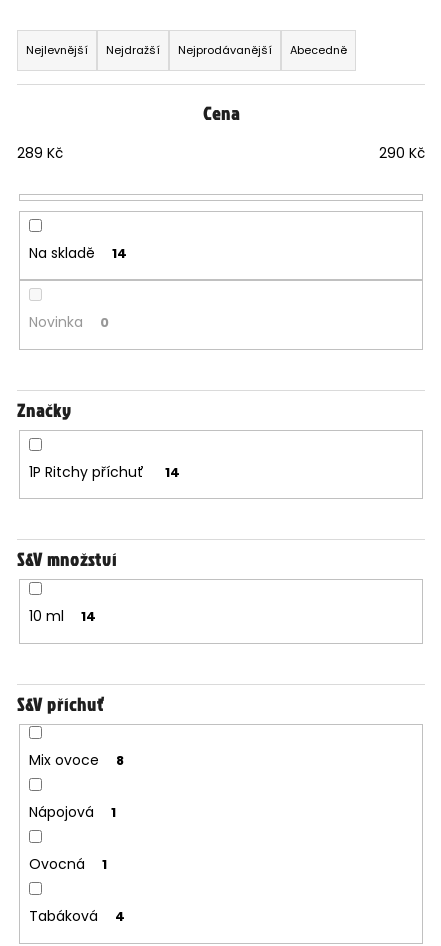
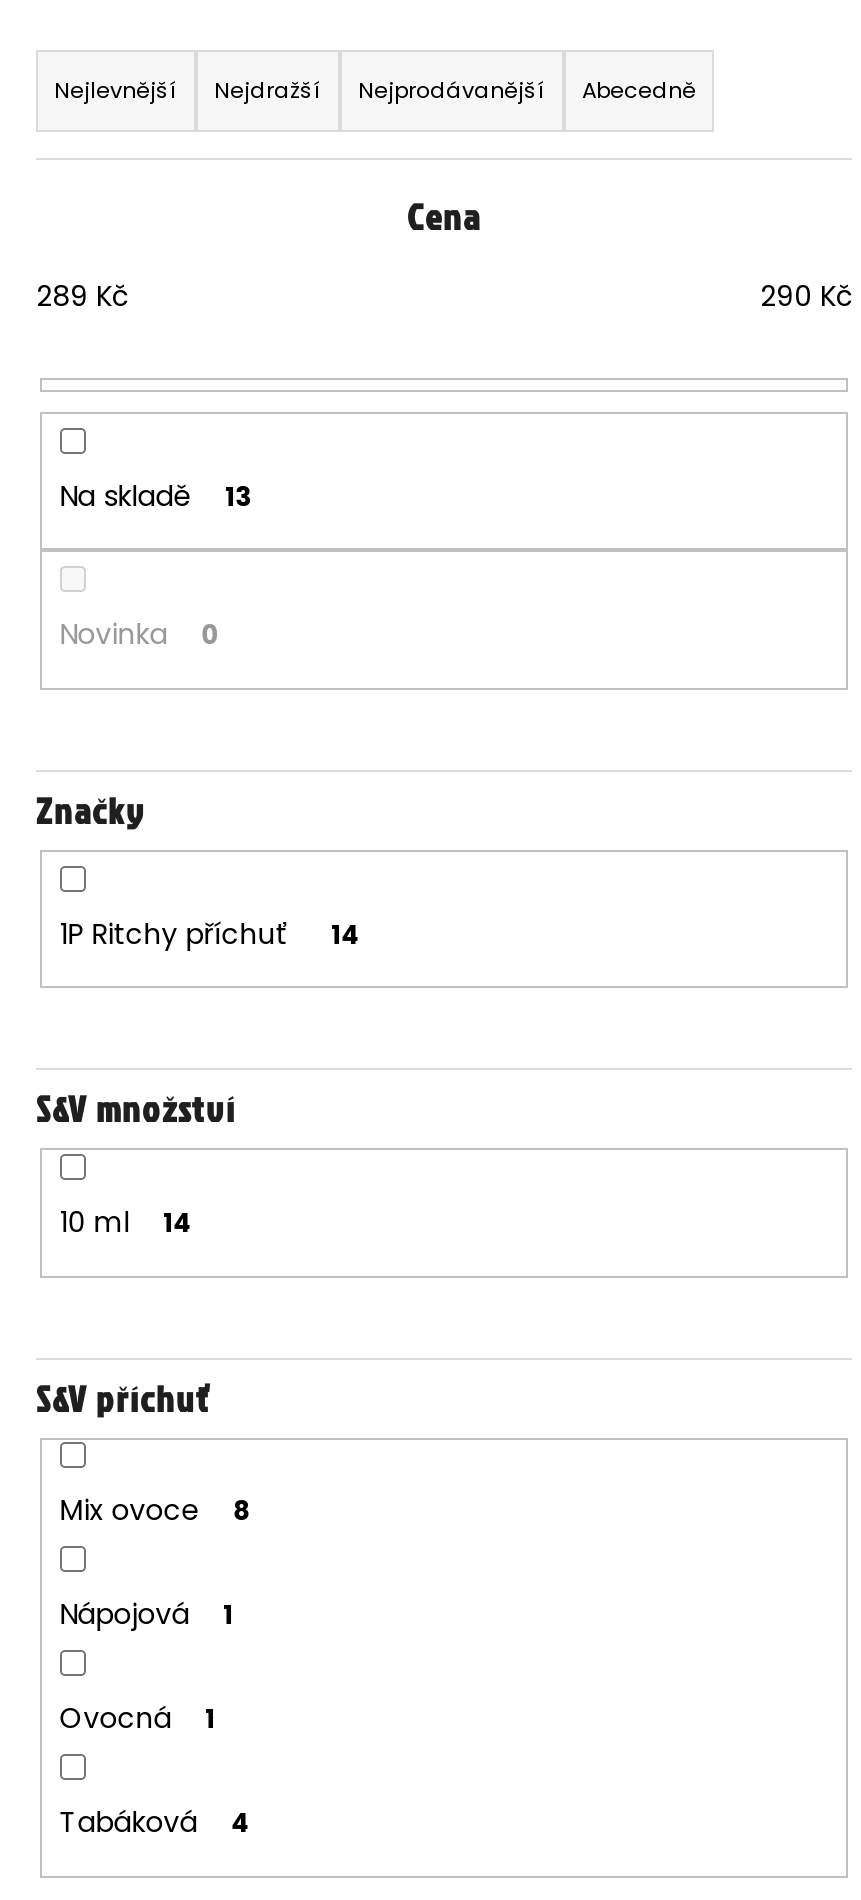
- 14
+ 13
